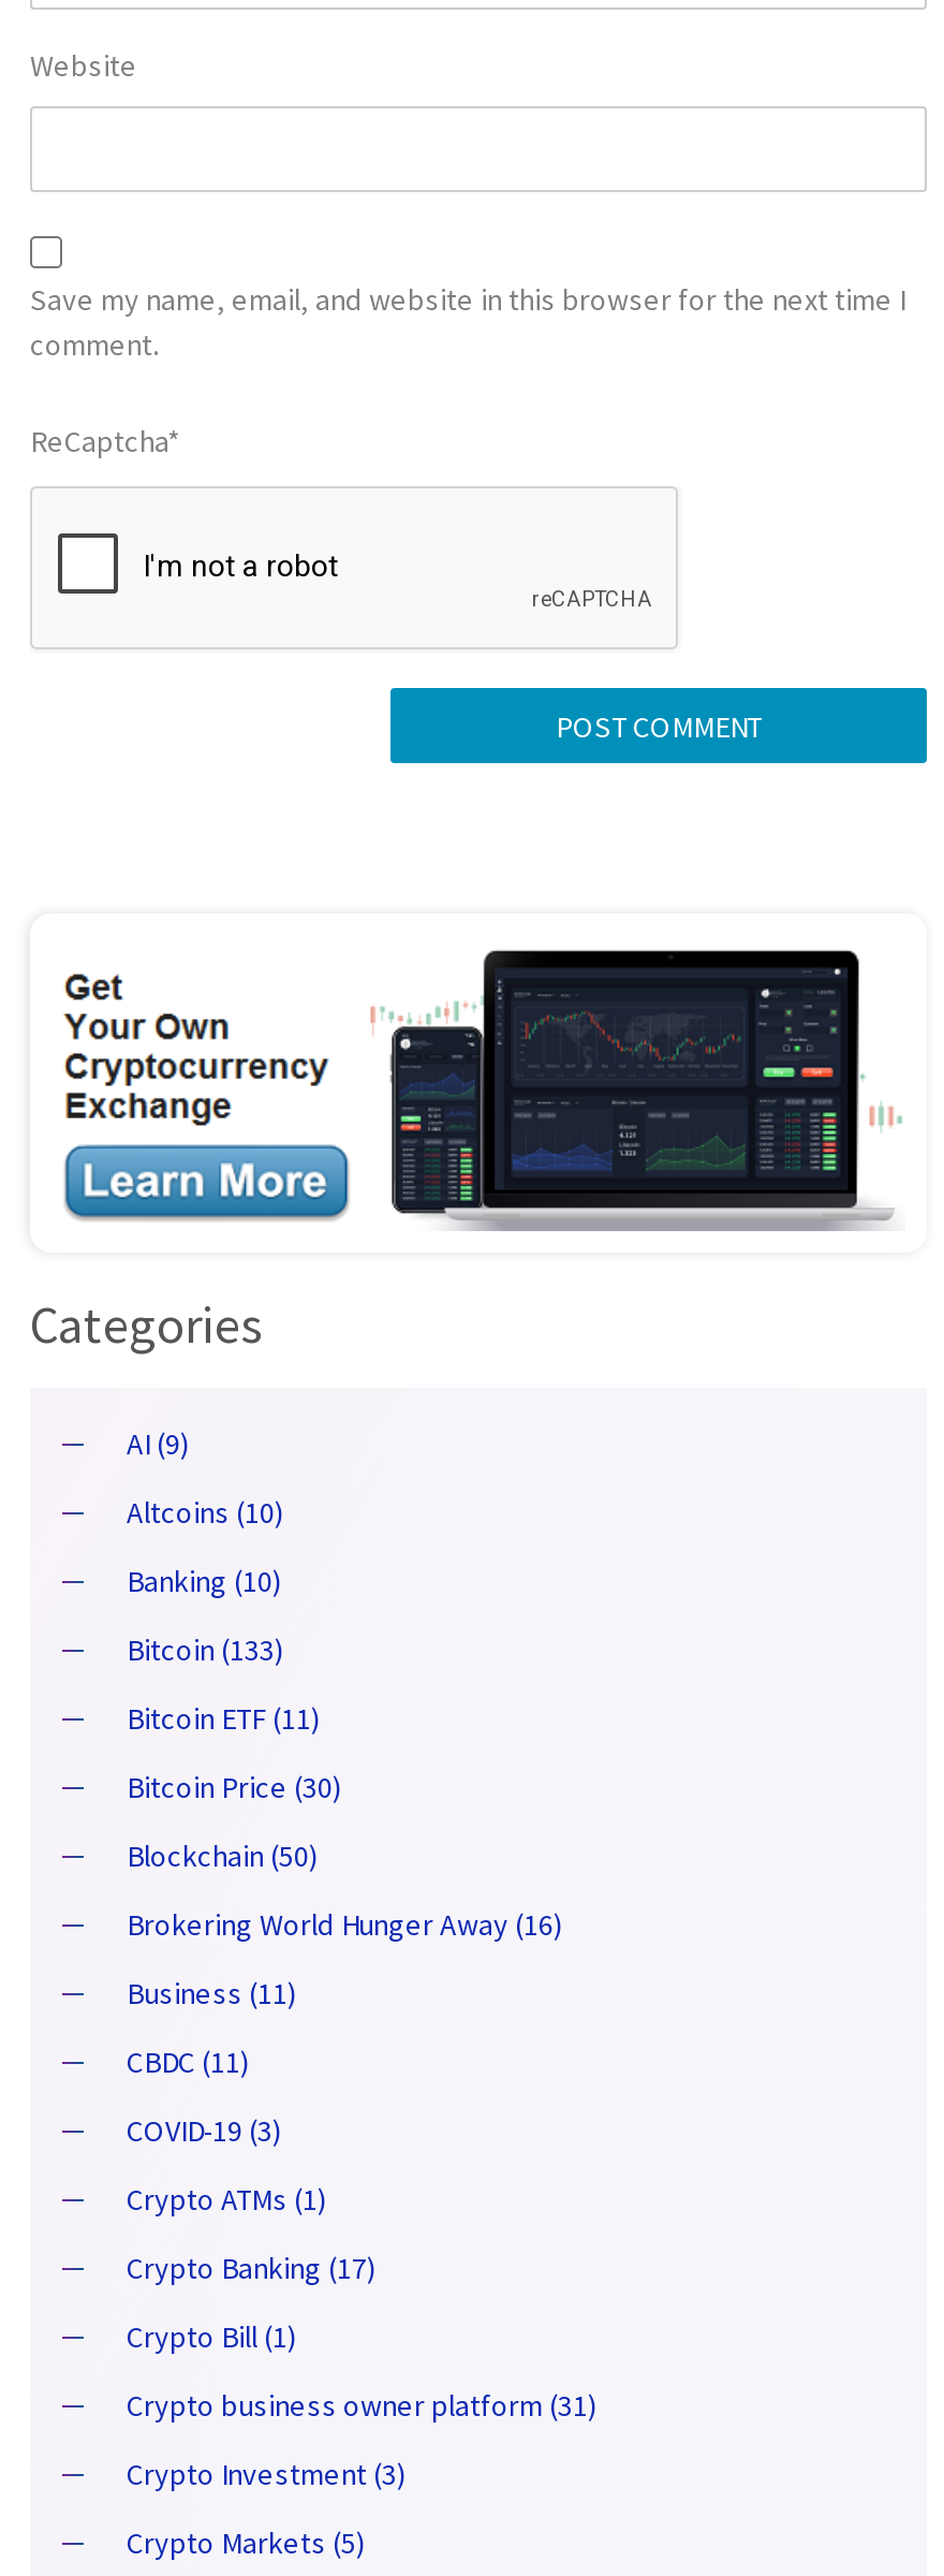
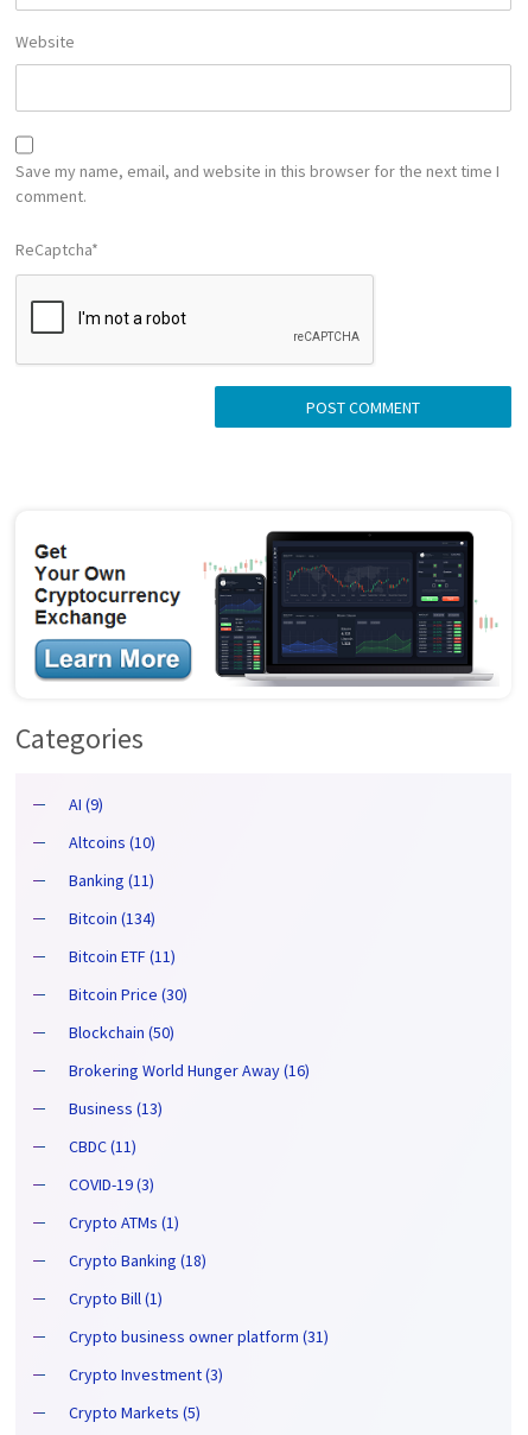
- Banking (10)
+ Banking (11)

- Bitcoin (133)
+ Bitcoin (134)

- Business (11)
+ Business (13)

- Crypto Banking (17)
+ Crypto Banking (18)
